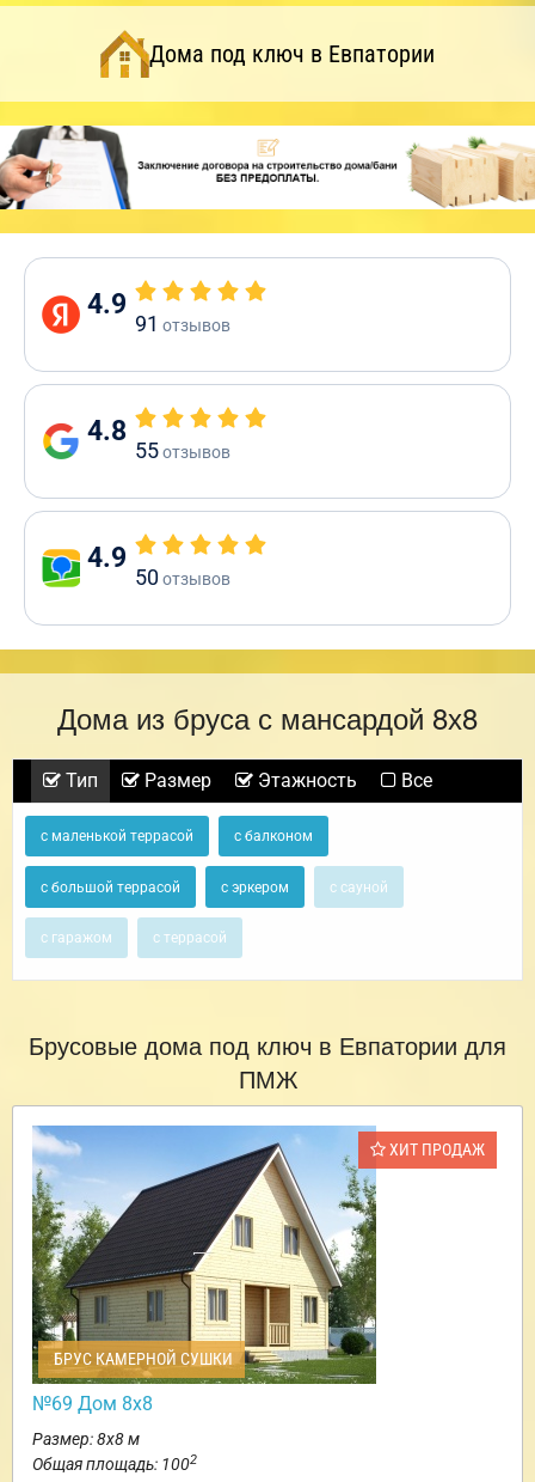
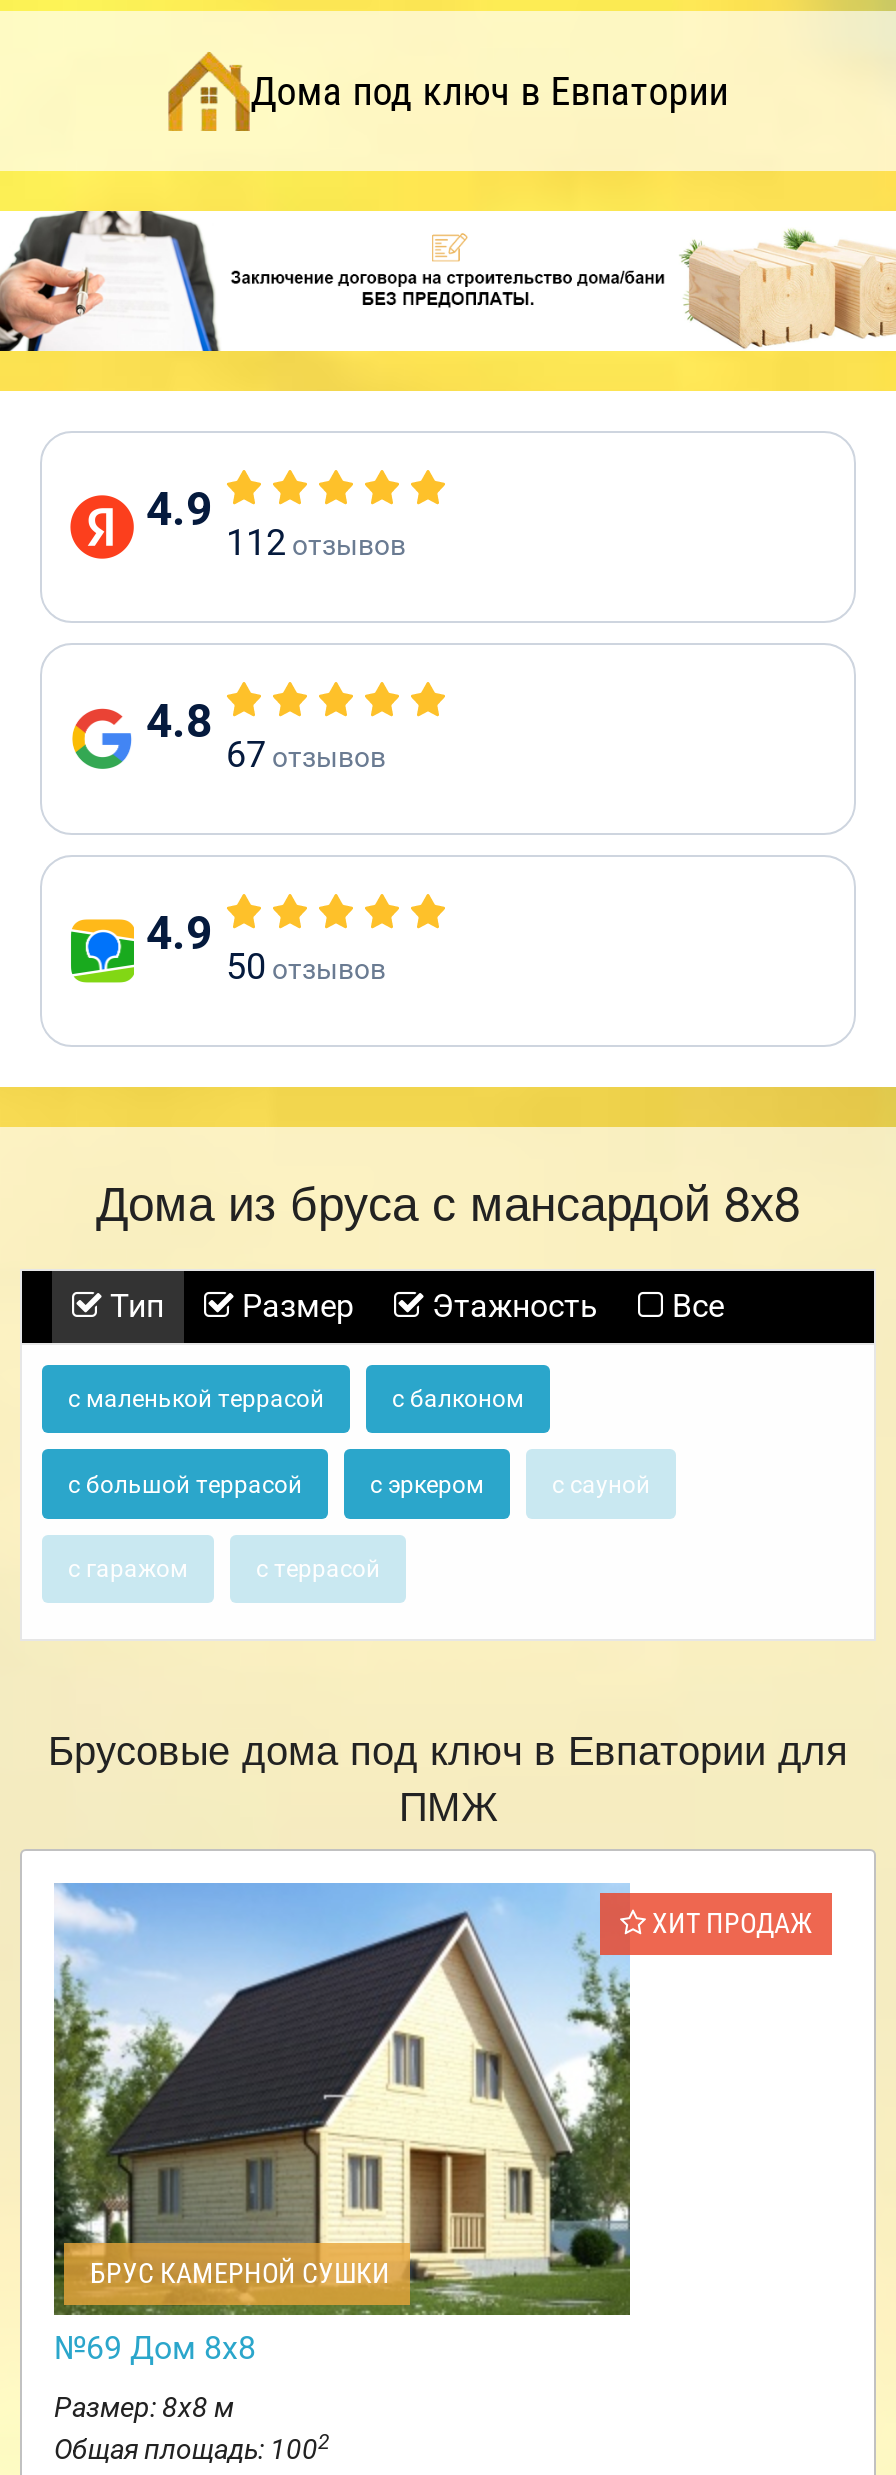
- 91 отзывов
+ 112 отзывов

- 55 отзывов
+ 67 отзывов
